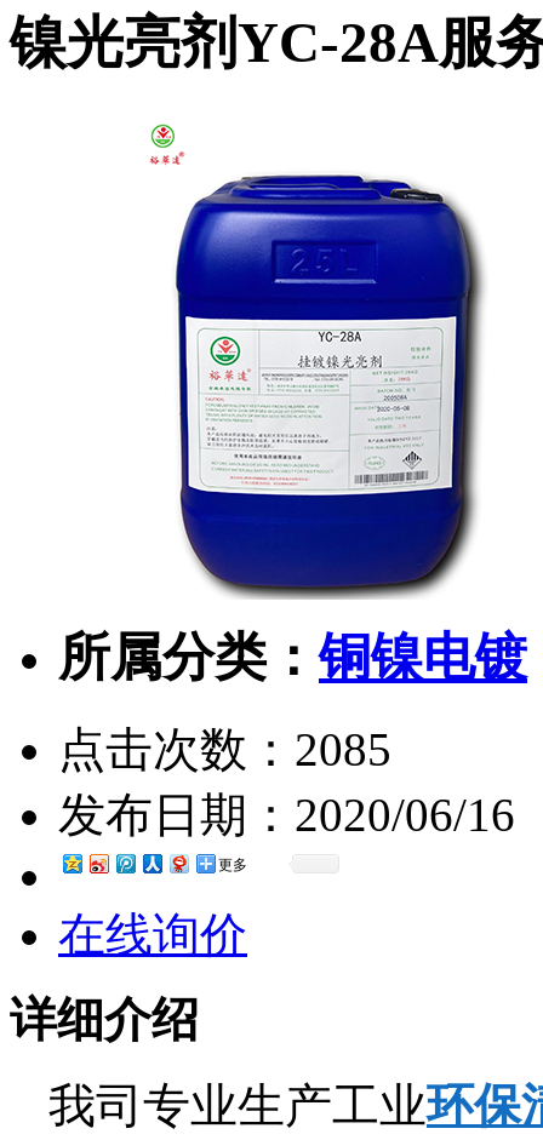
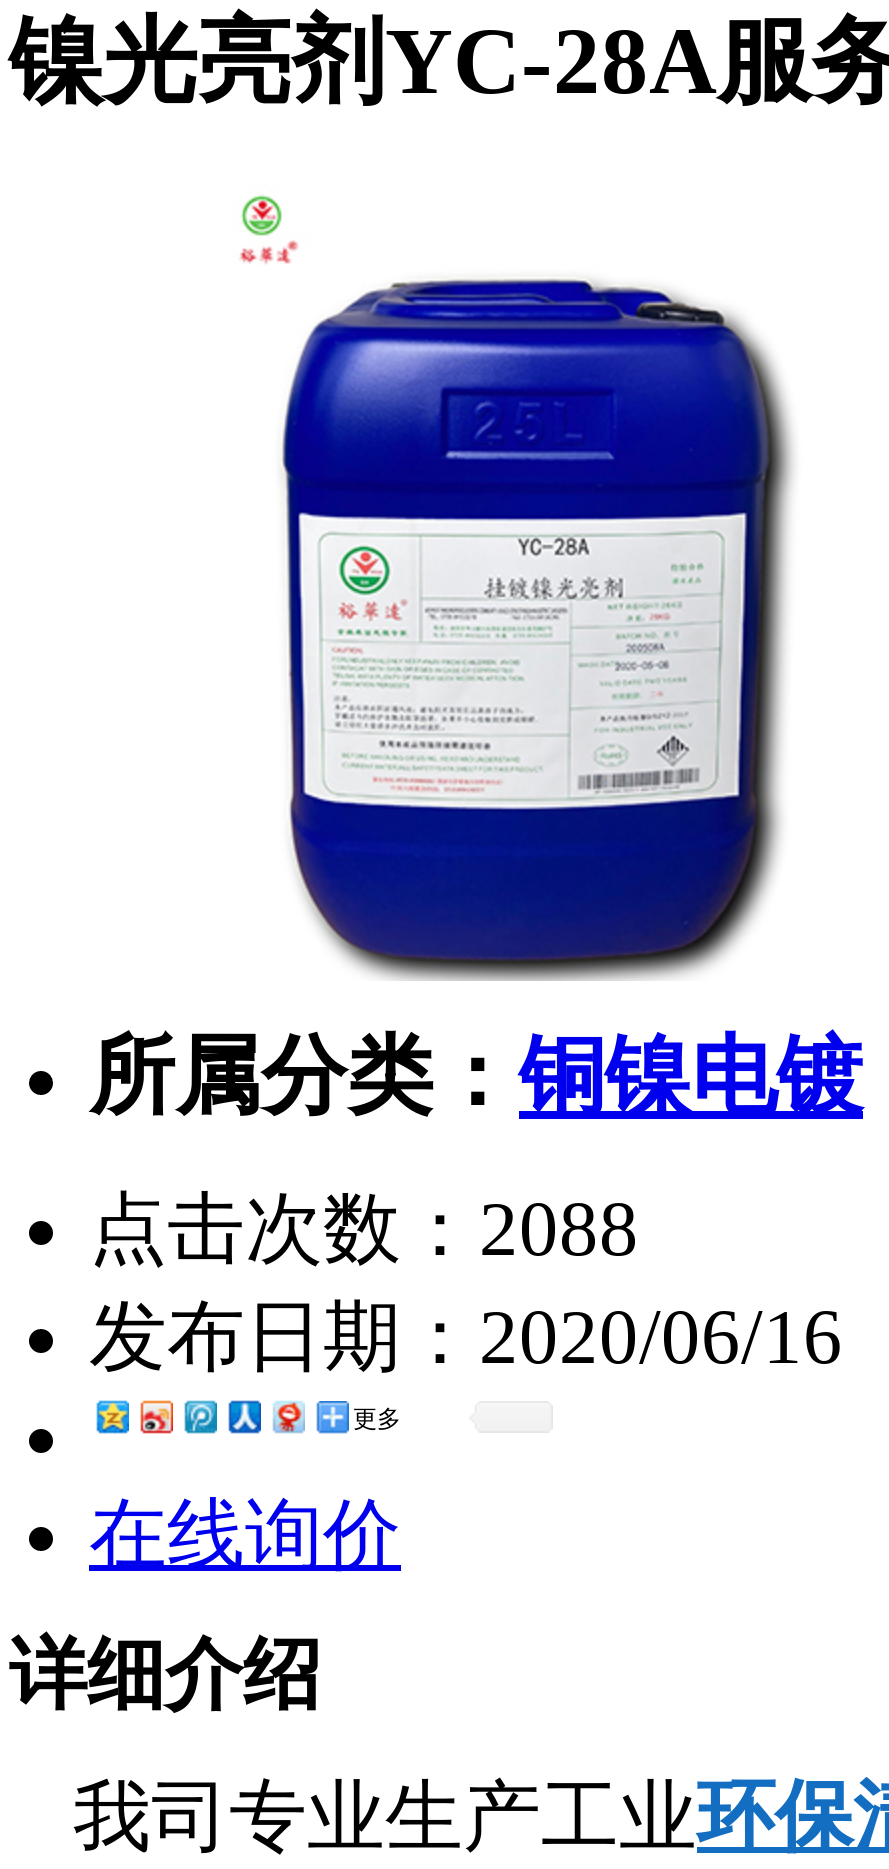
- 点击次数：2085
+ 点击次数：2088
